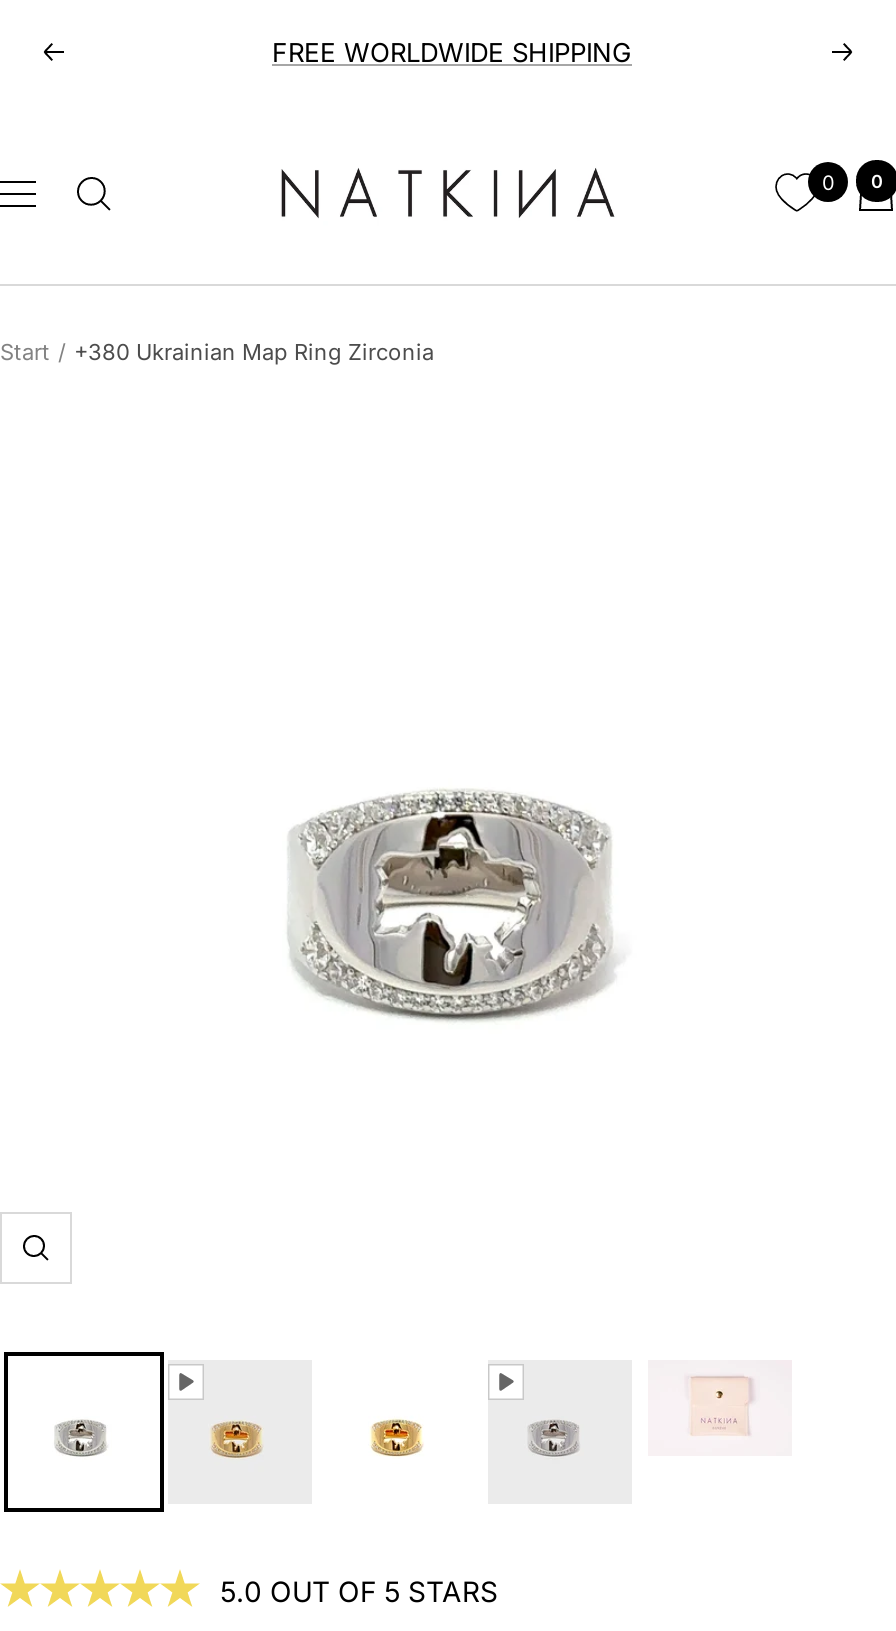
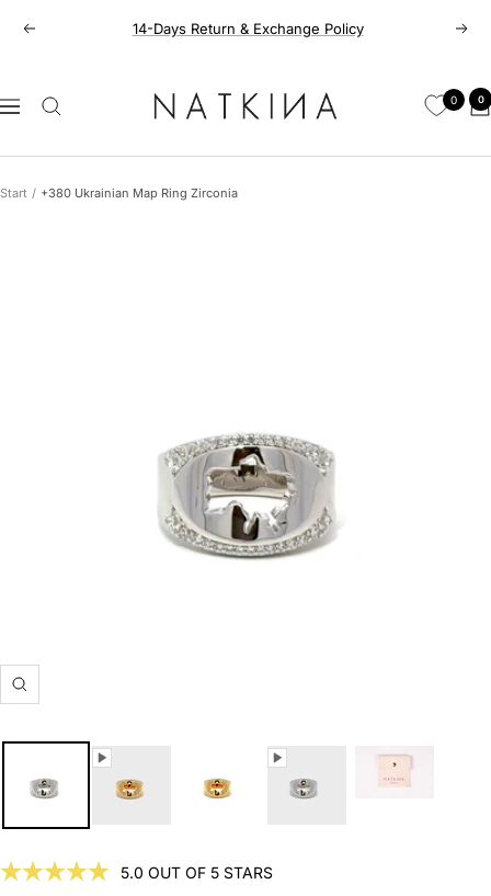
- FREE WORLDWIDE SHIPPING
+ 14-Days Return & Exchange Policy
